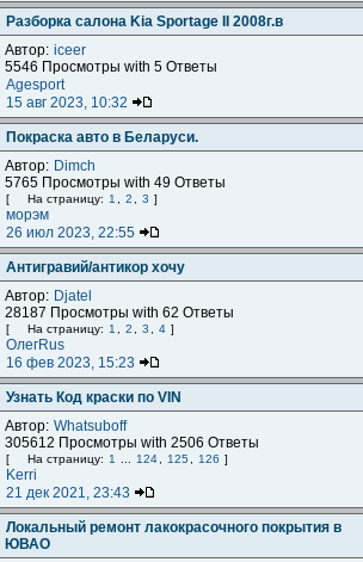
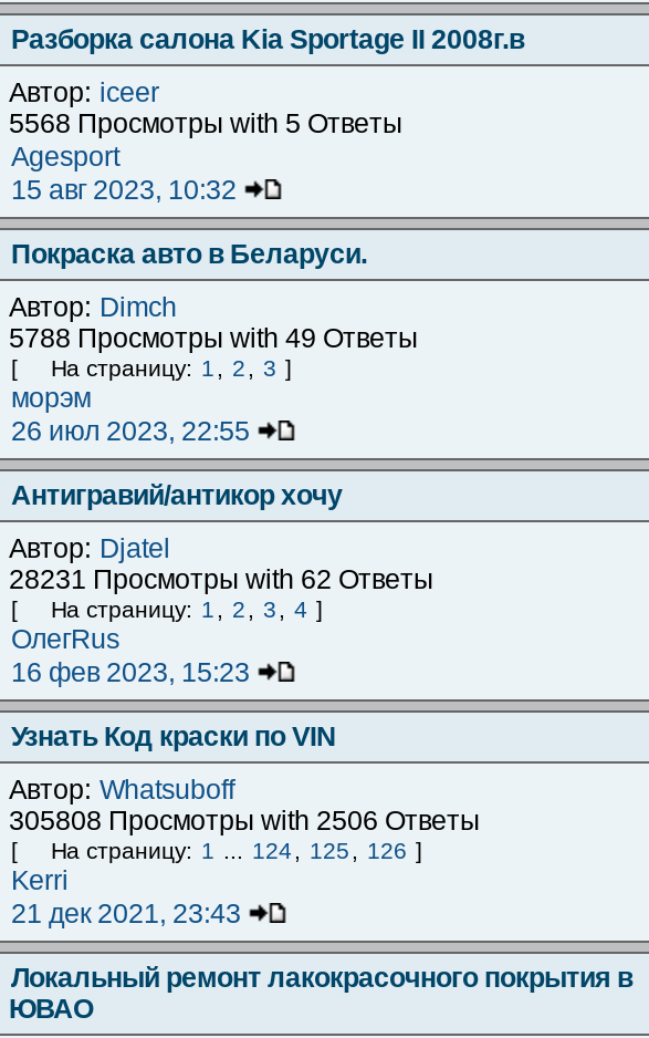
- 5546 Просмотры with 5 Ответы
+ 5568 Просмотры with 5 Ответы

- 5765 Просмотры with 49 Ответы
+ 5788 Просмотры with 49 Ответы

- 28187 Просмотры with 62 Ответы
+ 28231 Просмотры with 62 Ответы

- 305612 Просмотры with 2506 Ответы
+ 305808 Просмотры with 2506 Ответы
